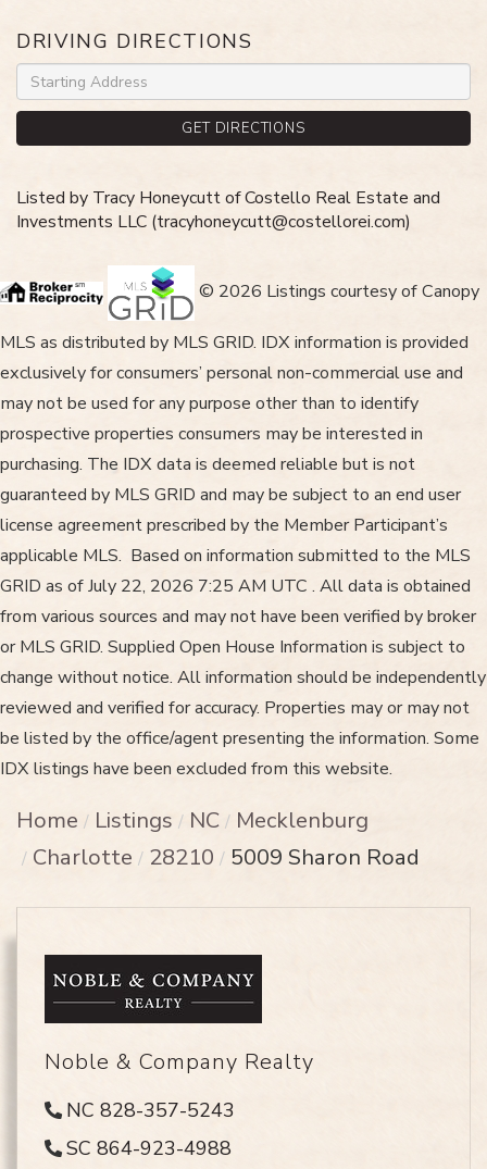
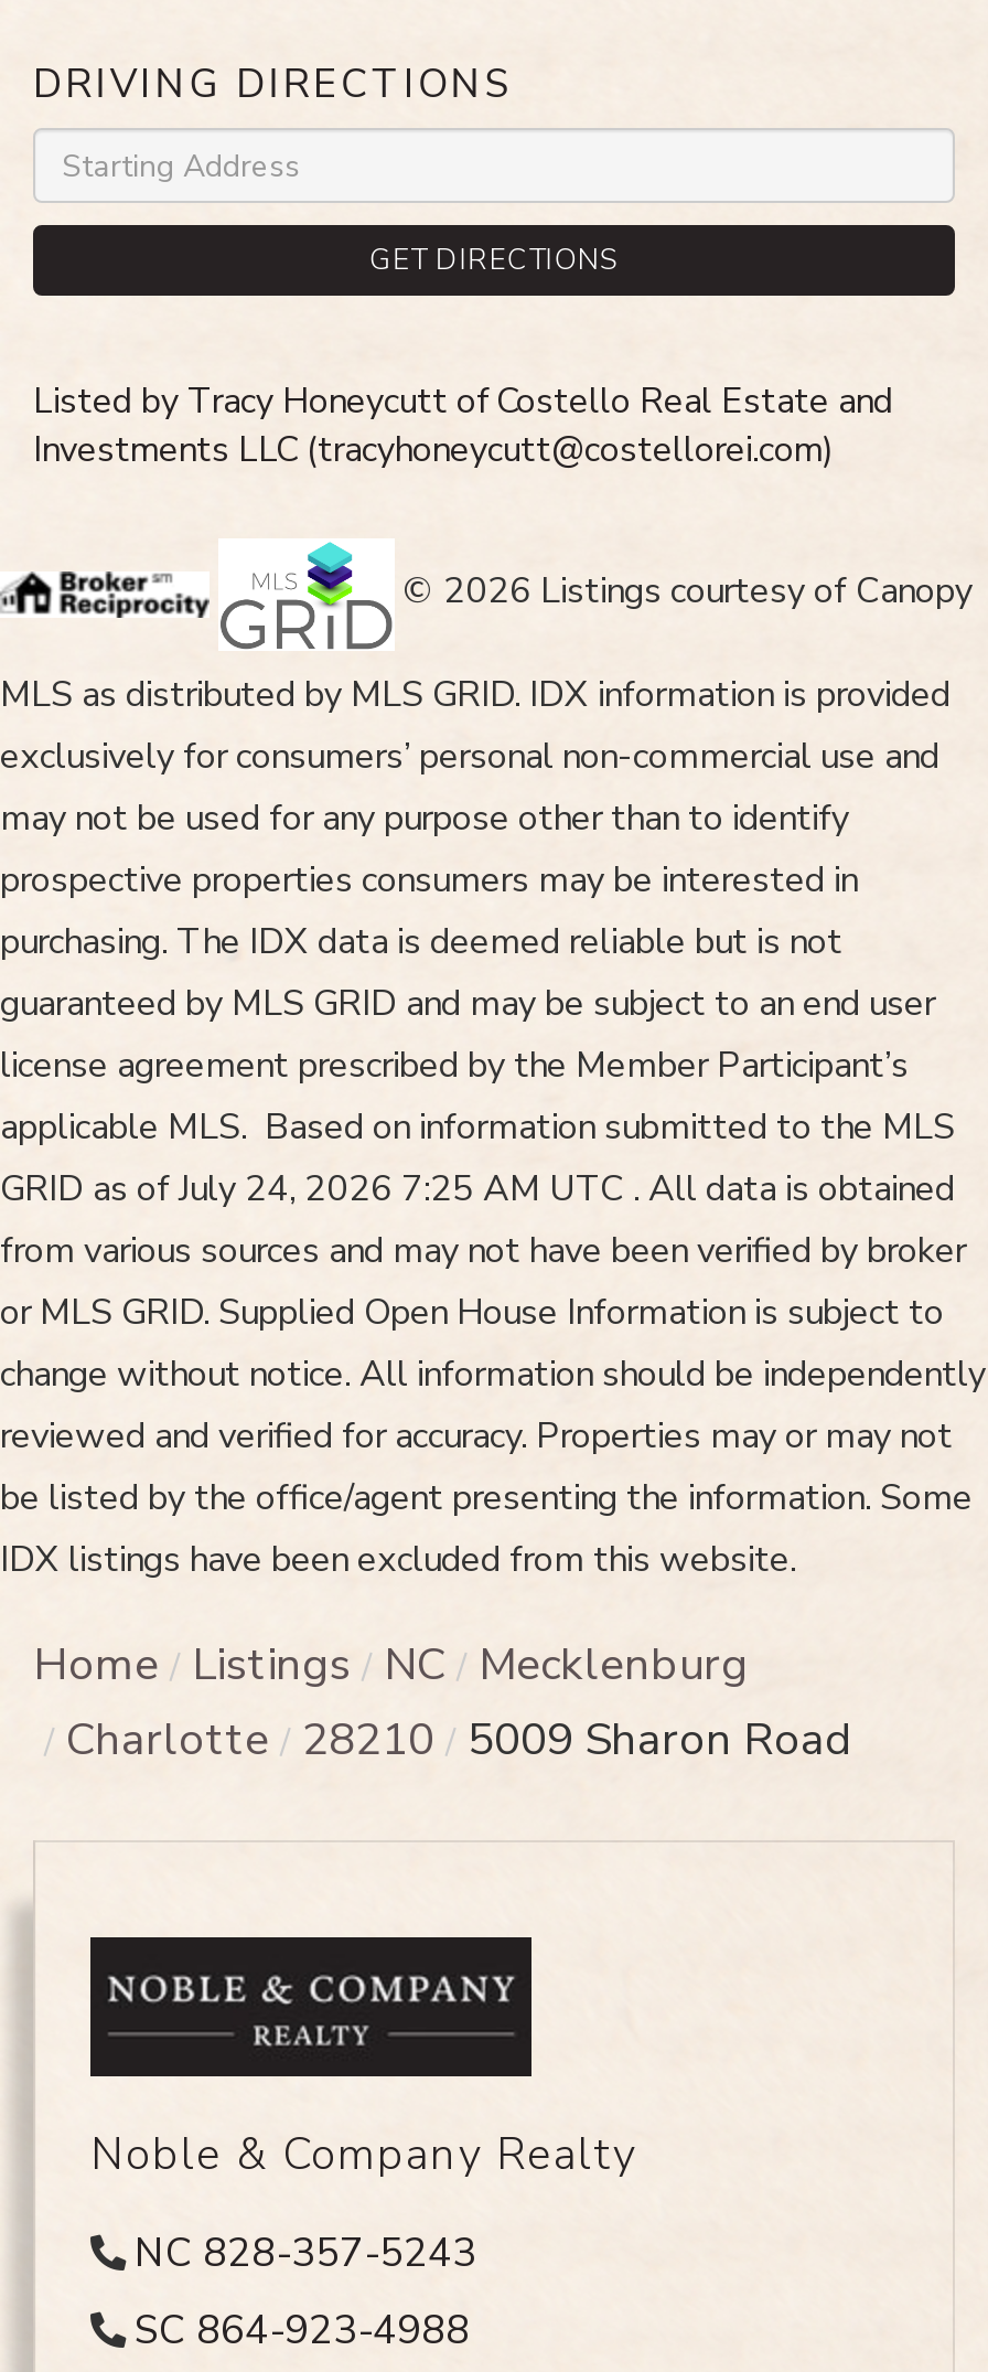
- GRID as of July 22, 2026 7:25 AM UTC . All data is obtained
+ GRID as of July 24, 2026 7:25 AM UTC . All data is obtained
